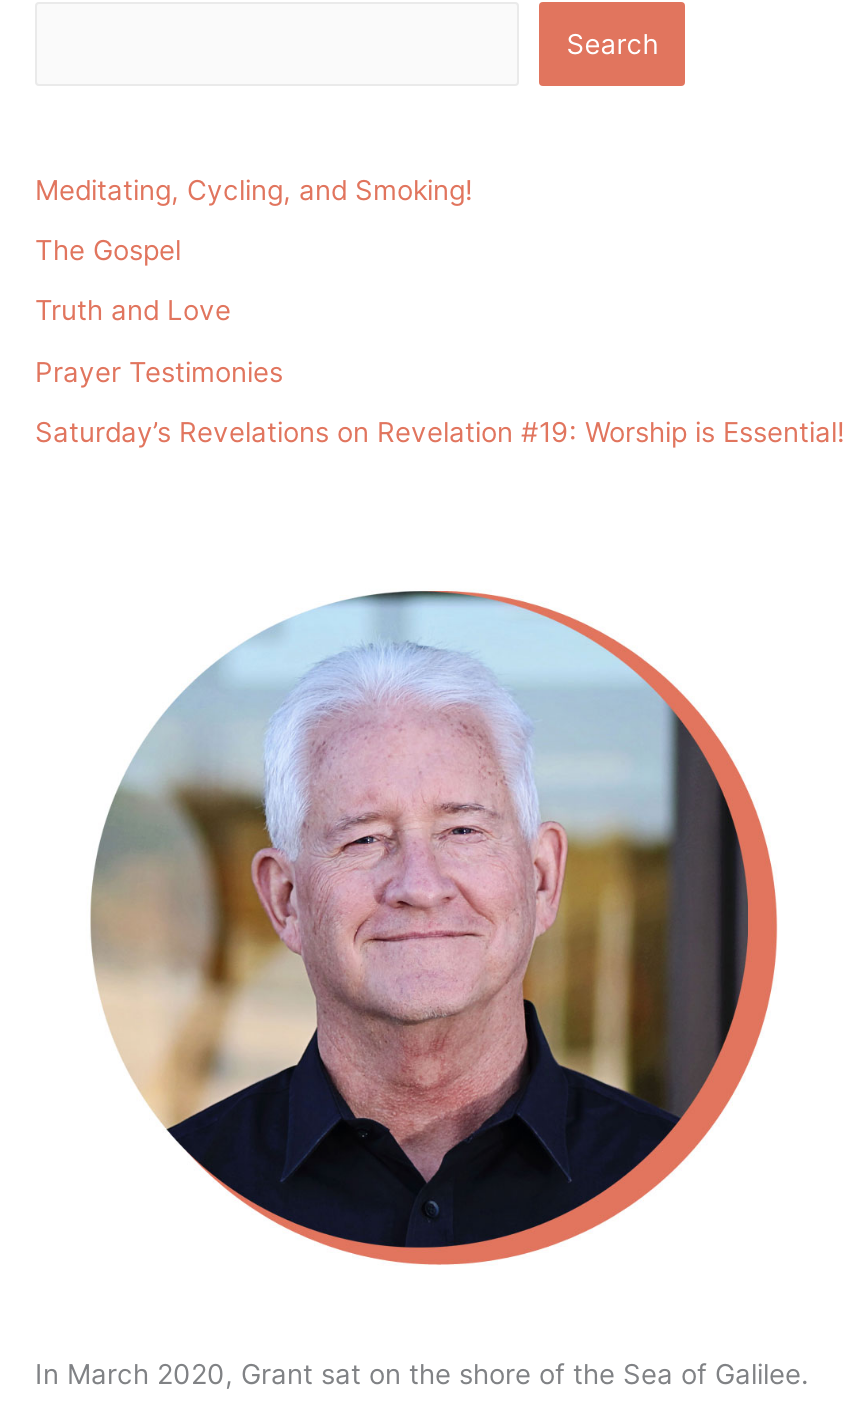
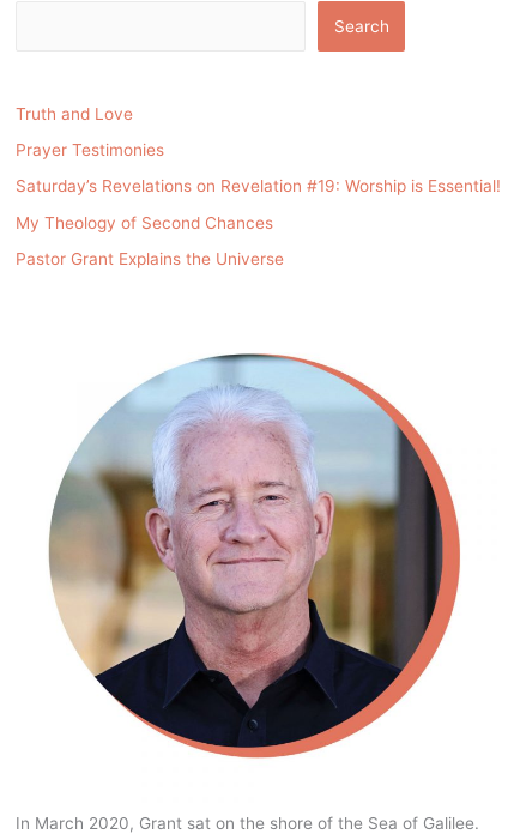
- Meditating, Cycling, and Smoking!
- The Gospel

moved up: Truth and Love | Prayer Testimonies | Saturday’s Revelations on Revelation #19: Worship is Essential!

+ My Theology of Second Chances
+ Pastor Grant Explains the Universe
